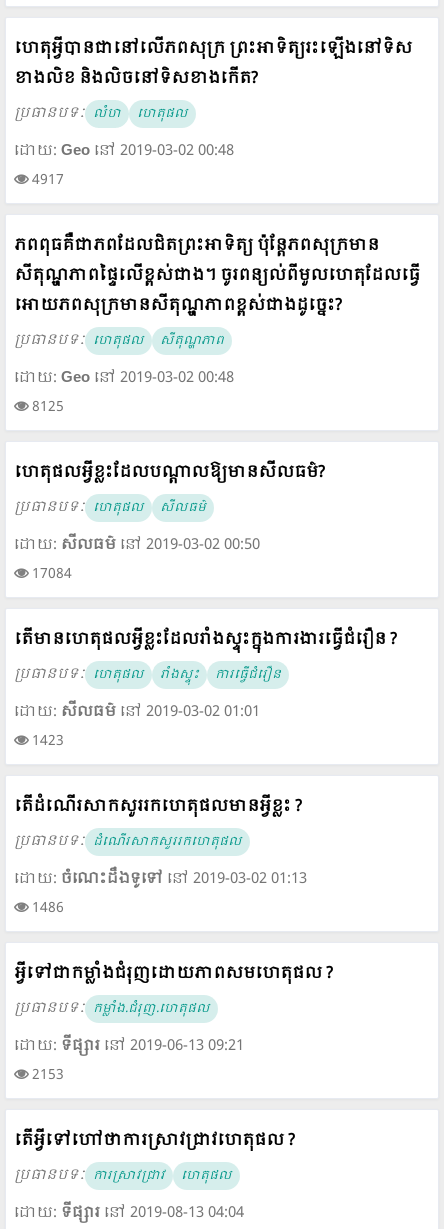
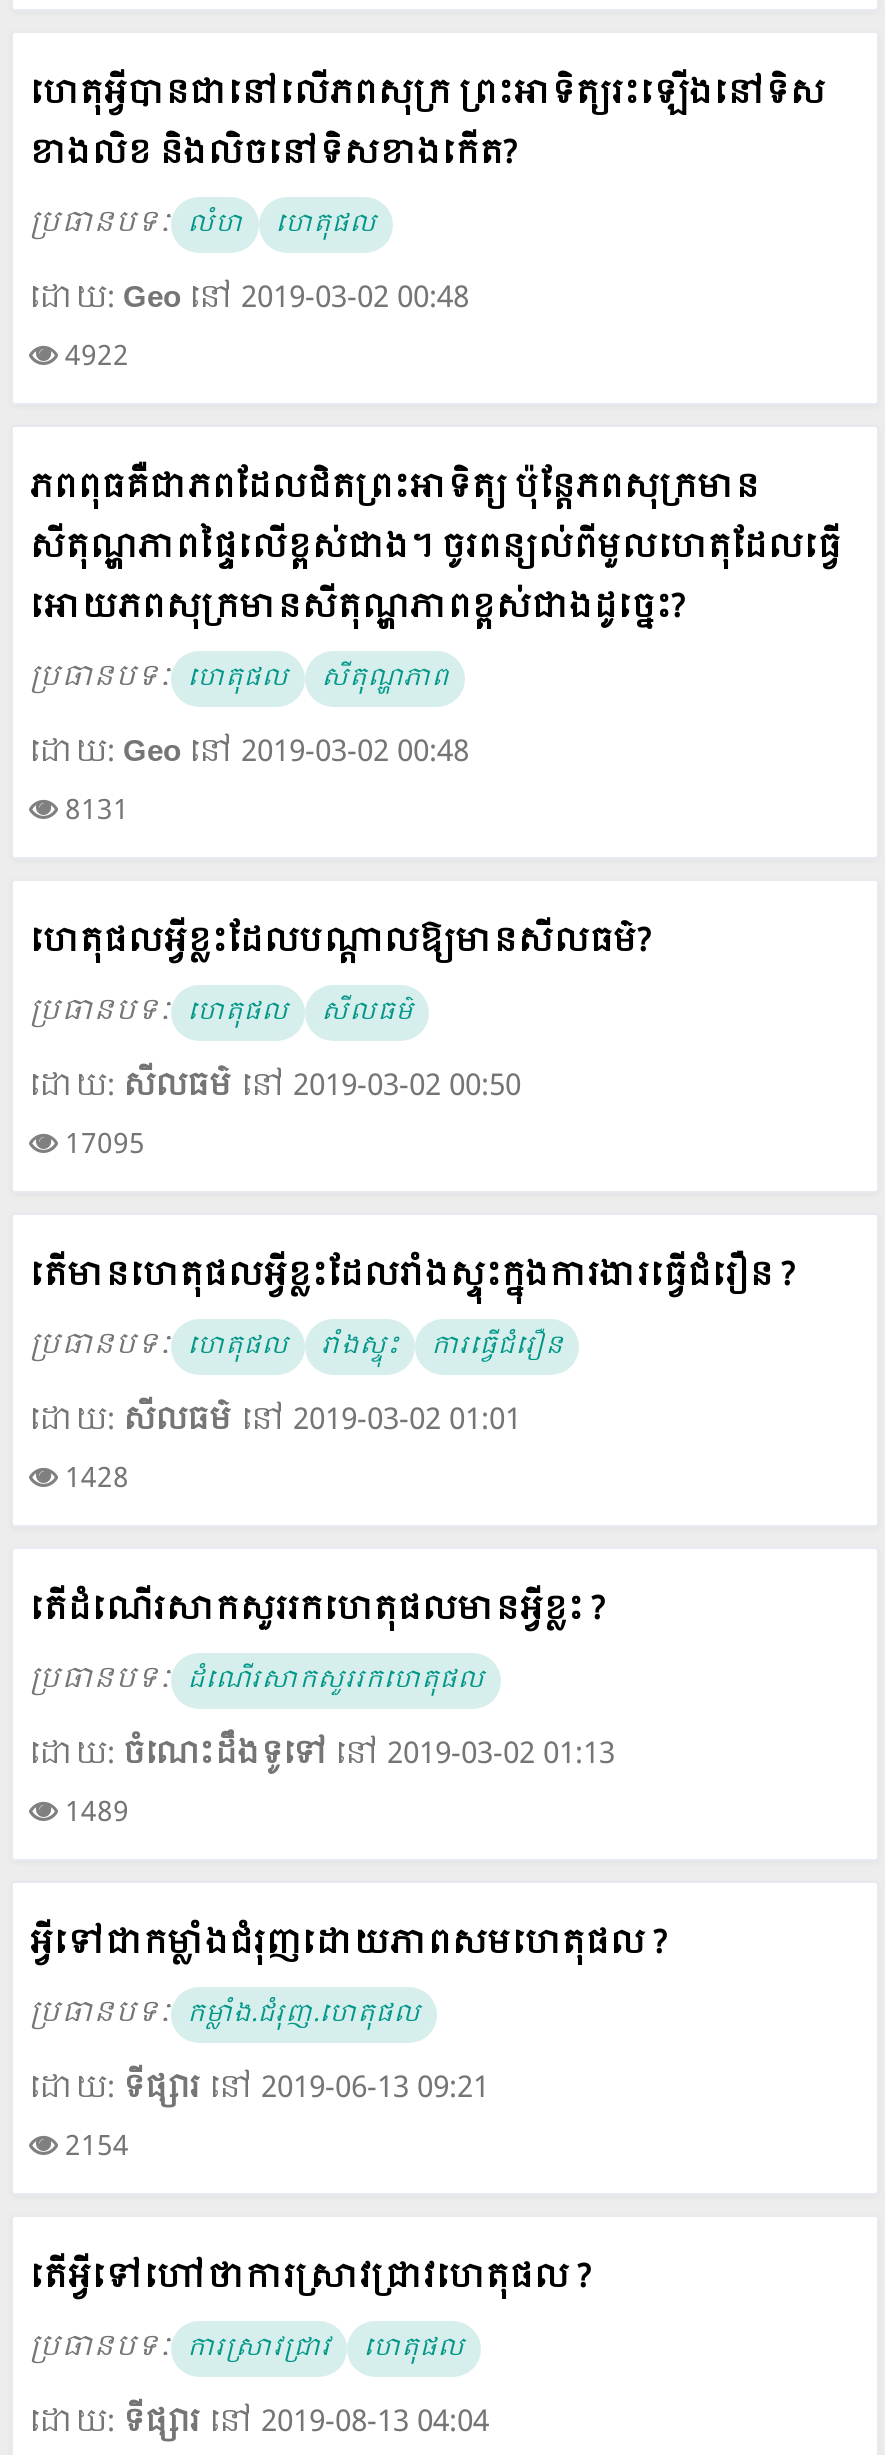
- 4917
+ 4922

- 8125
+ 8131

- 17084
+ 17095

- 1423
+ 1428

- 1486
+ 1489

- 2153
+ 2154
